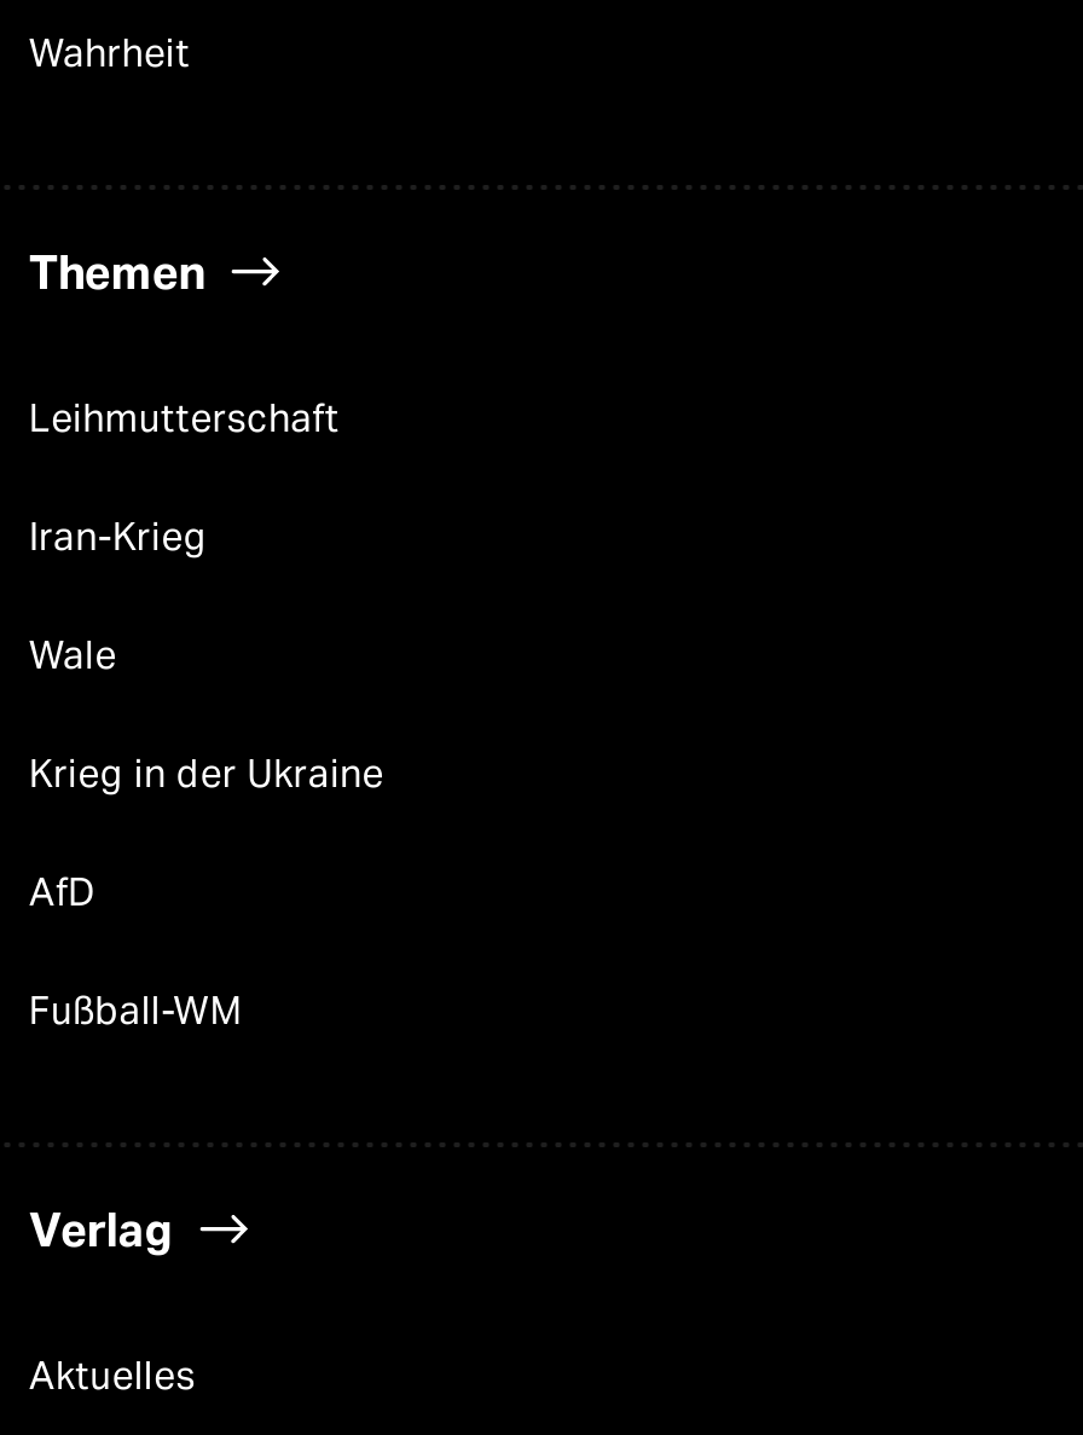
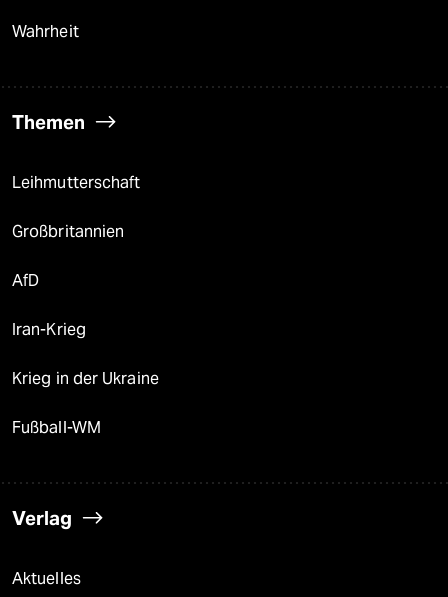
moved down: Iran-Krieg | Krieg in der Ukraine

- Wale
+ Großbritannien

moved up: AfD
